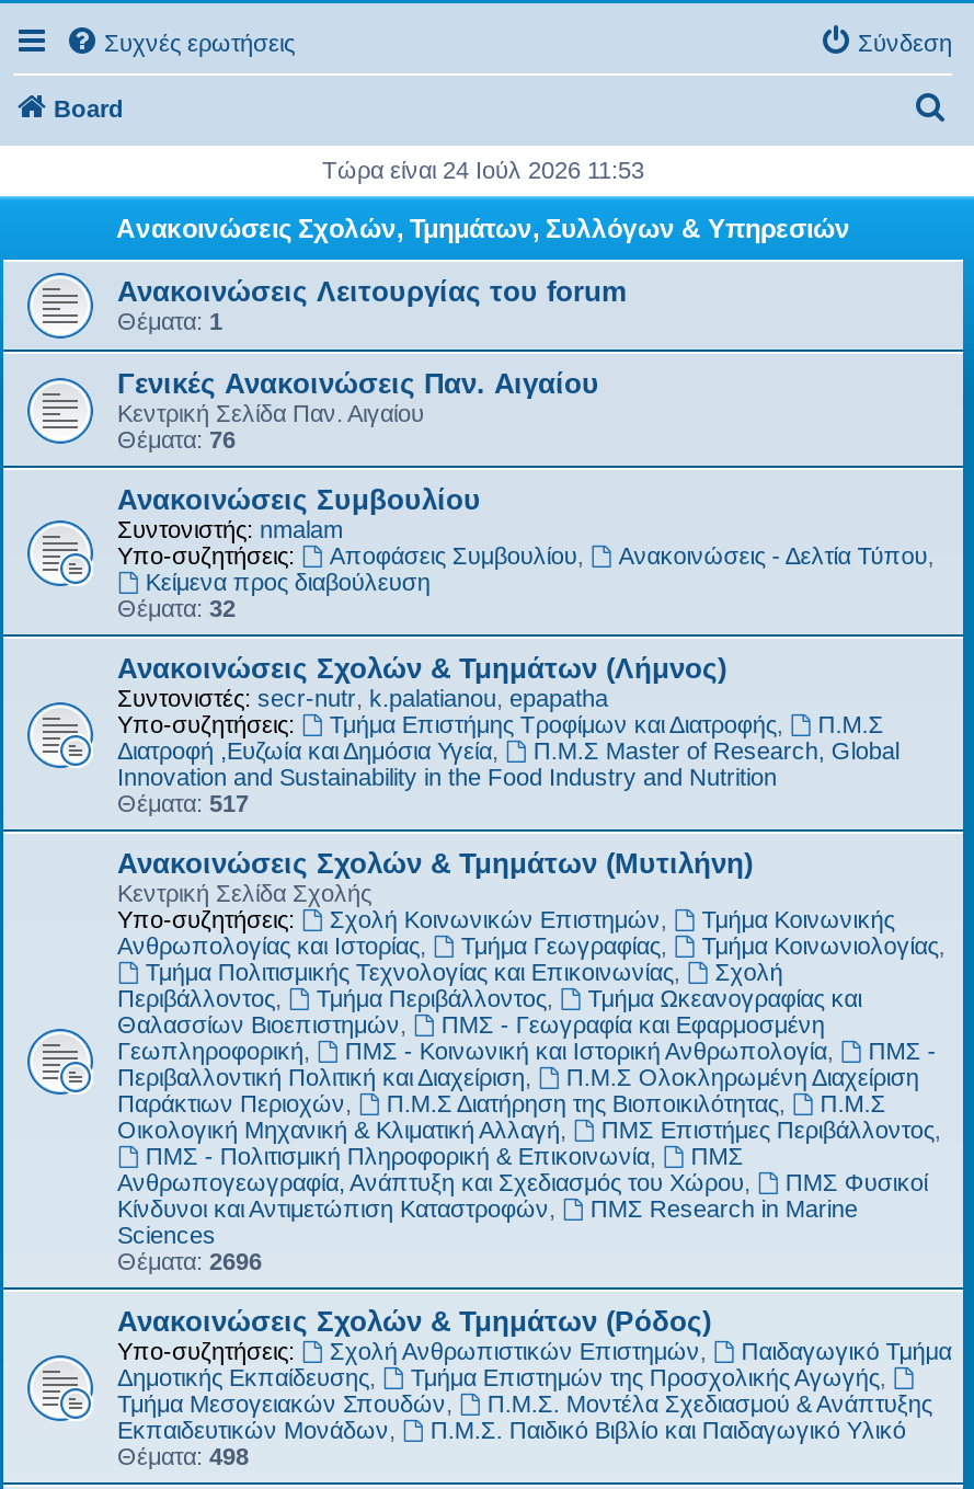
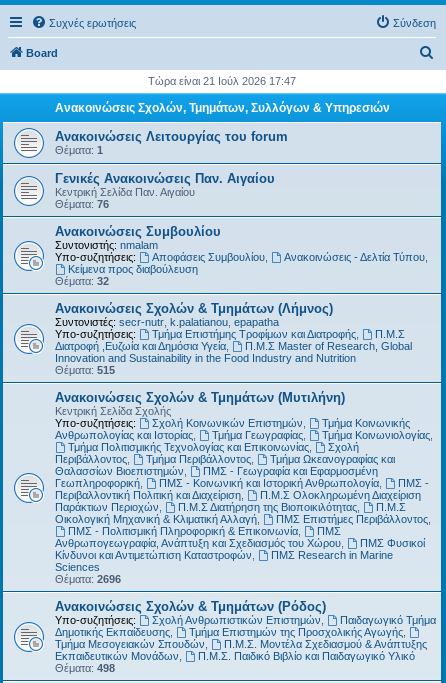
- Τώρα είναι 24 Ιούλ 2026 11:53
+ Τώρα είναι 21 Ιούλ 2026 17:47

- Θέματα: 517
+ Θέματα: 515
